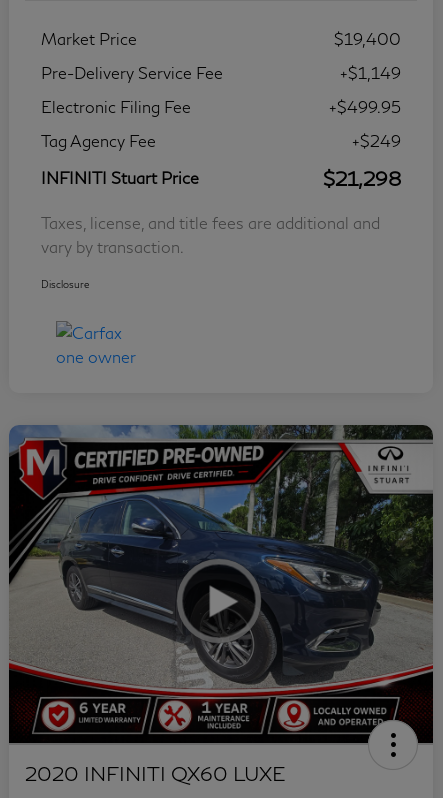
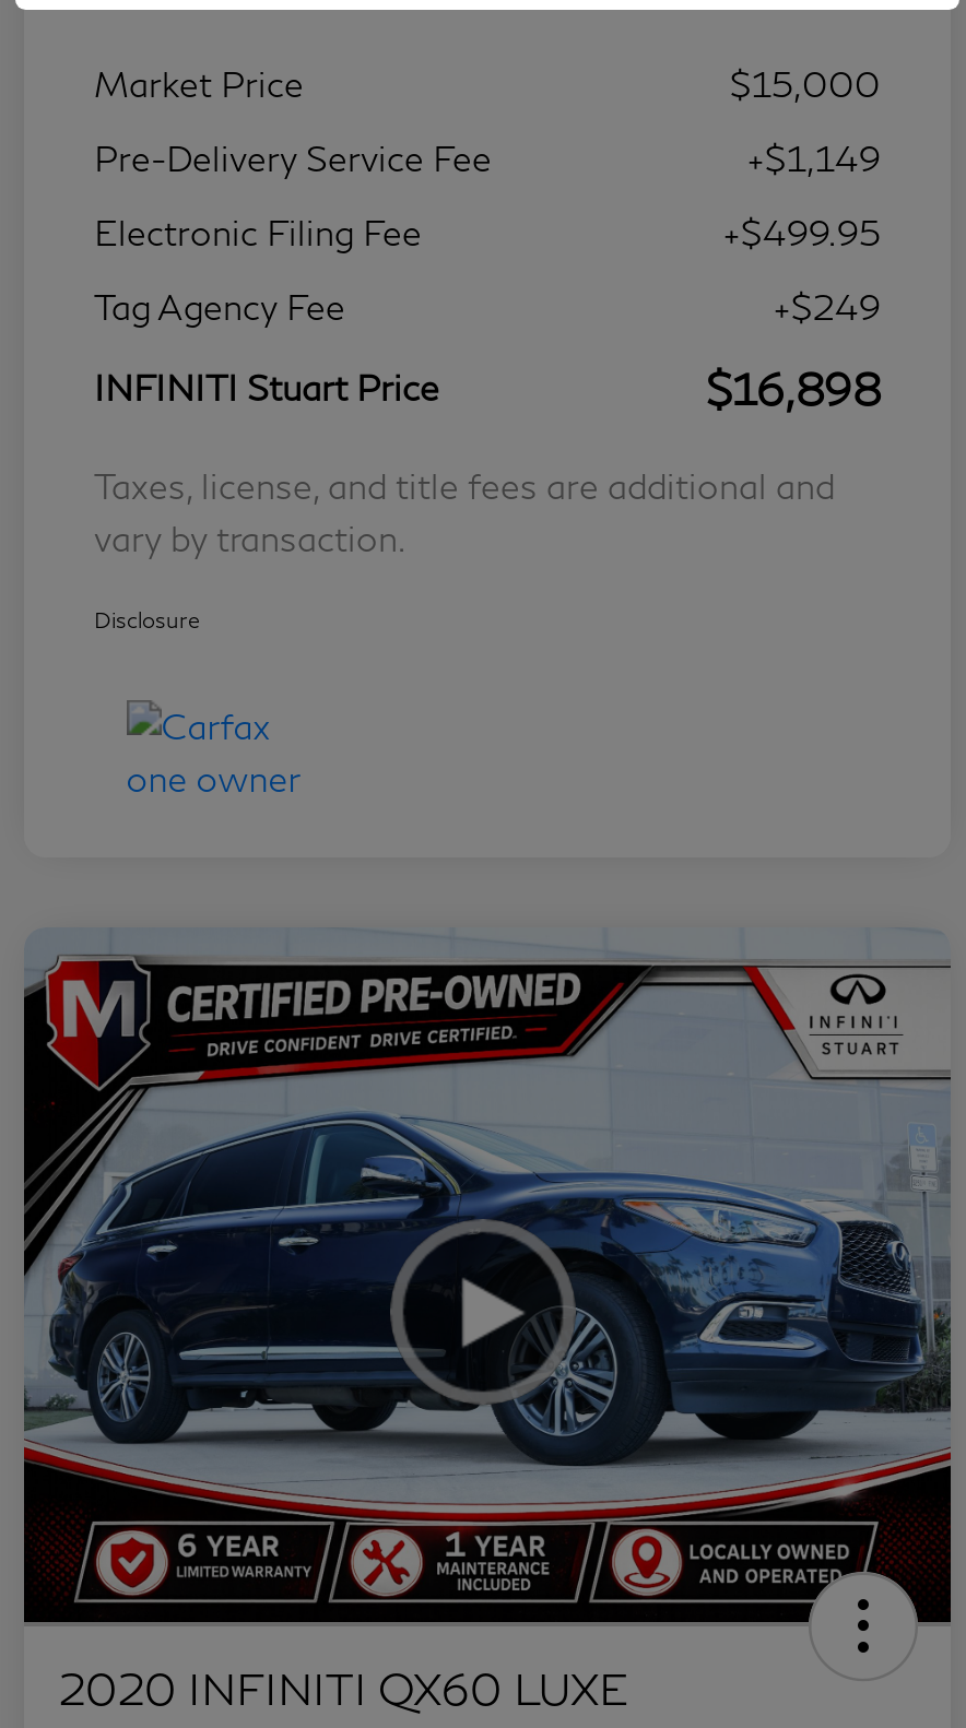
- $19,400
+ $15,000

- $21,298
+ $16,898

- [image]
+ [image]
